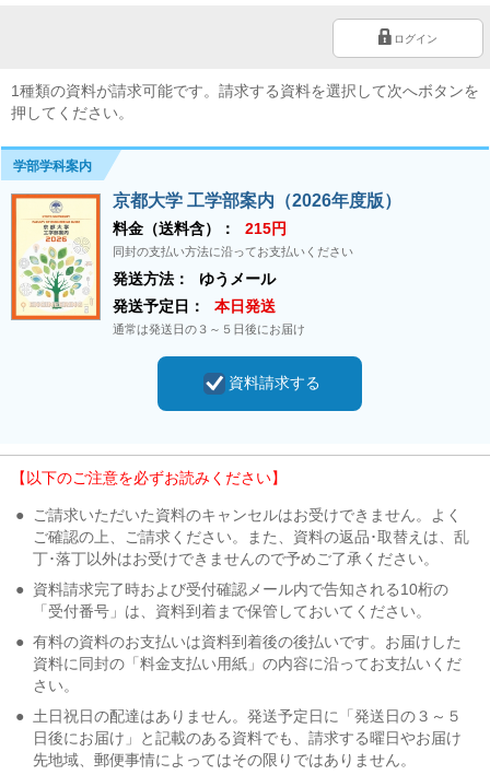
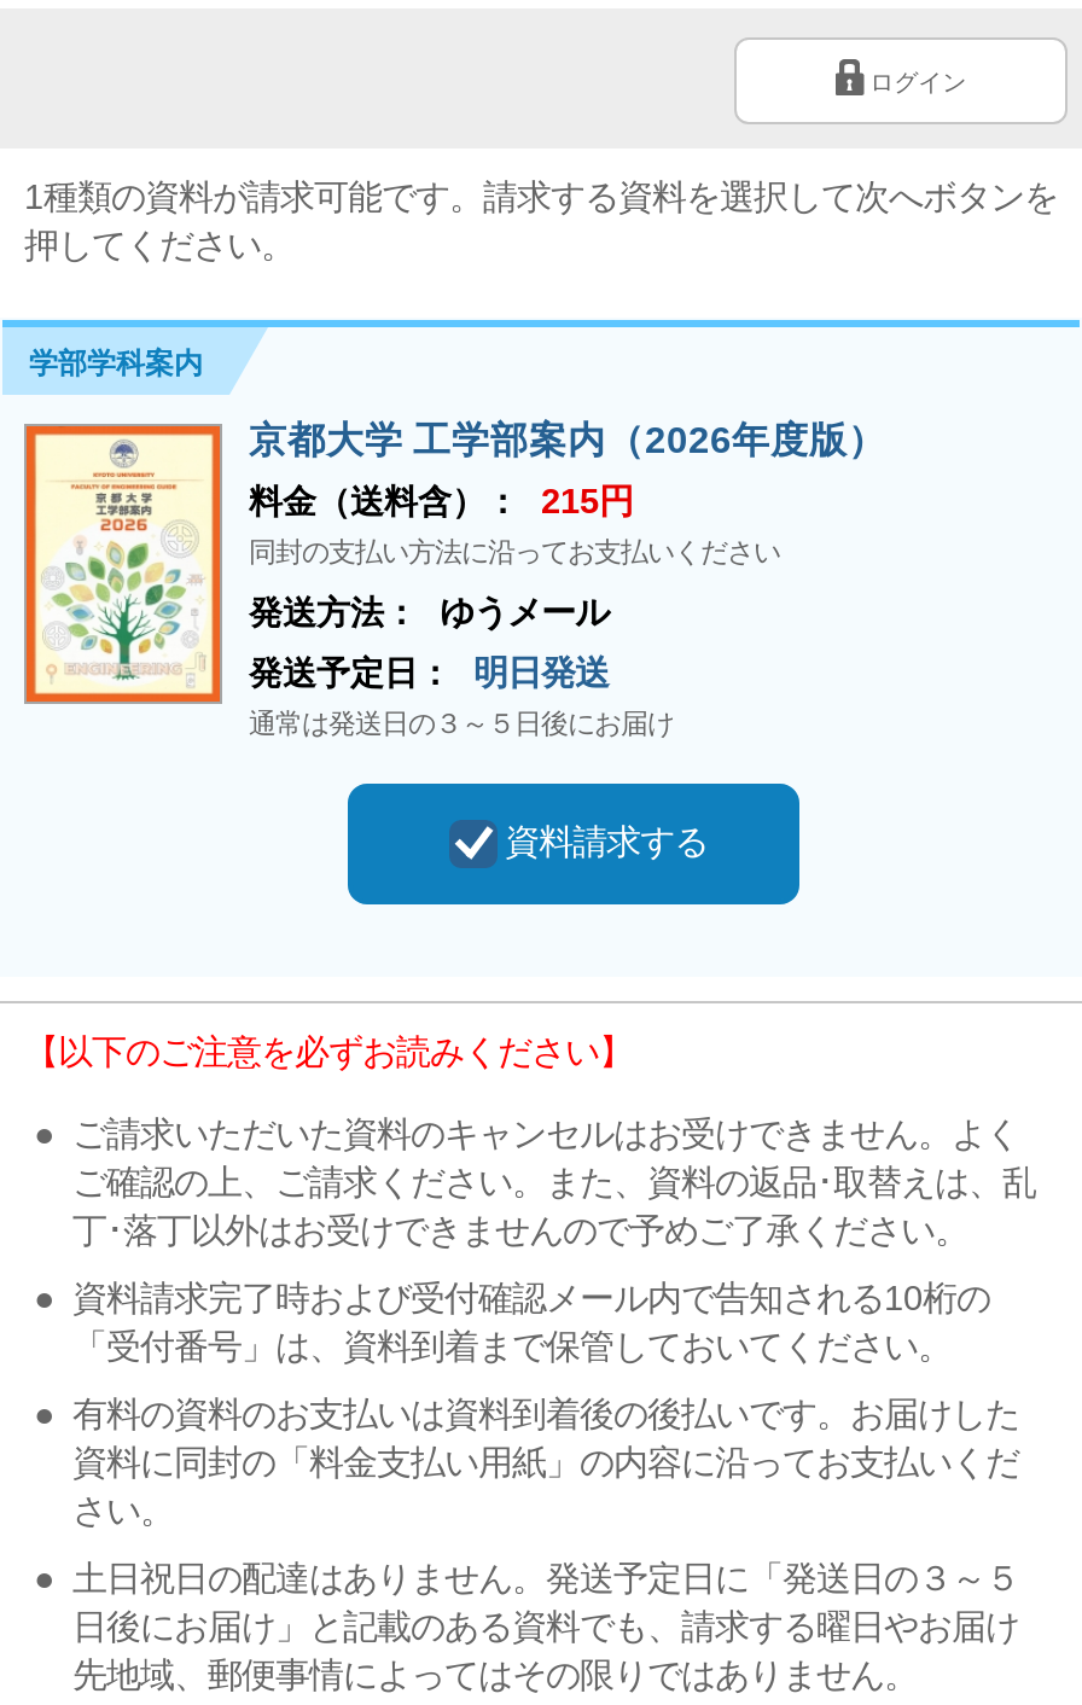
- 発送予定日： 本日発送
+ 発送予定日： 明日発送
